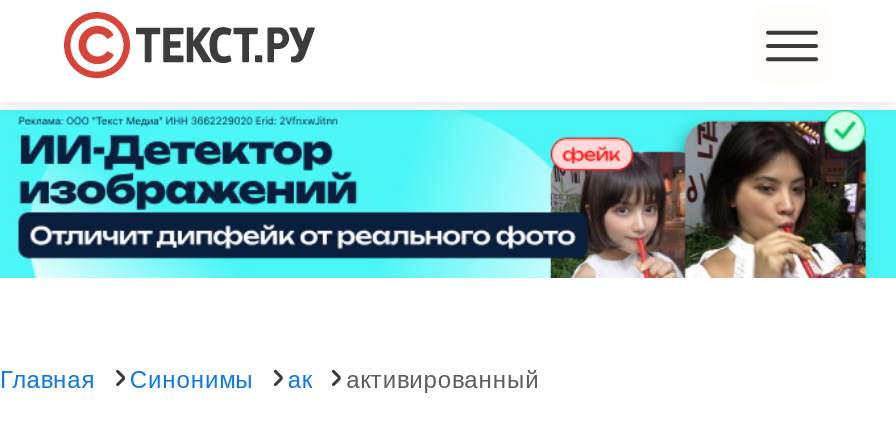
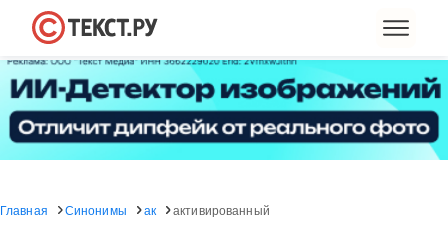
- [image]
+ [image]
